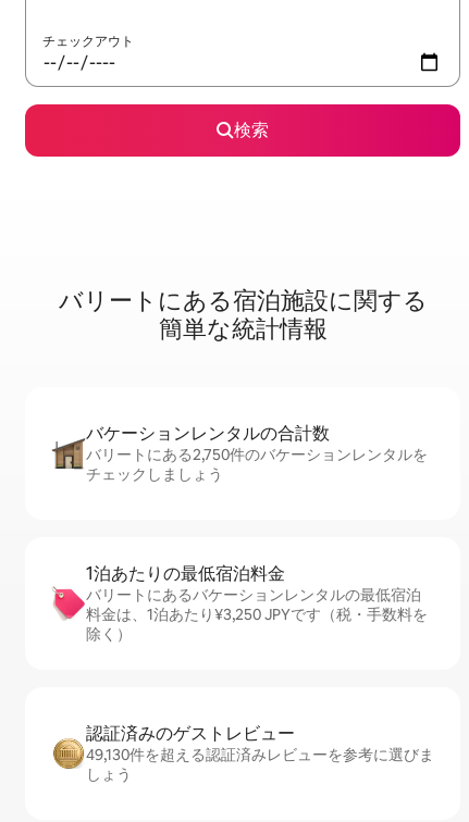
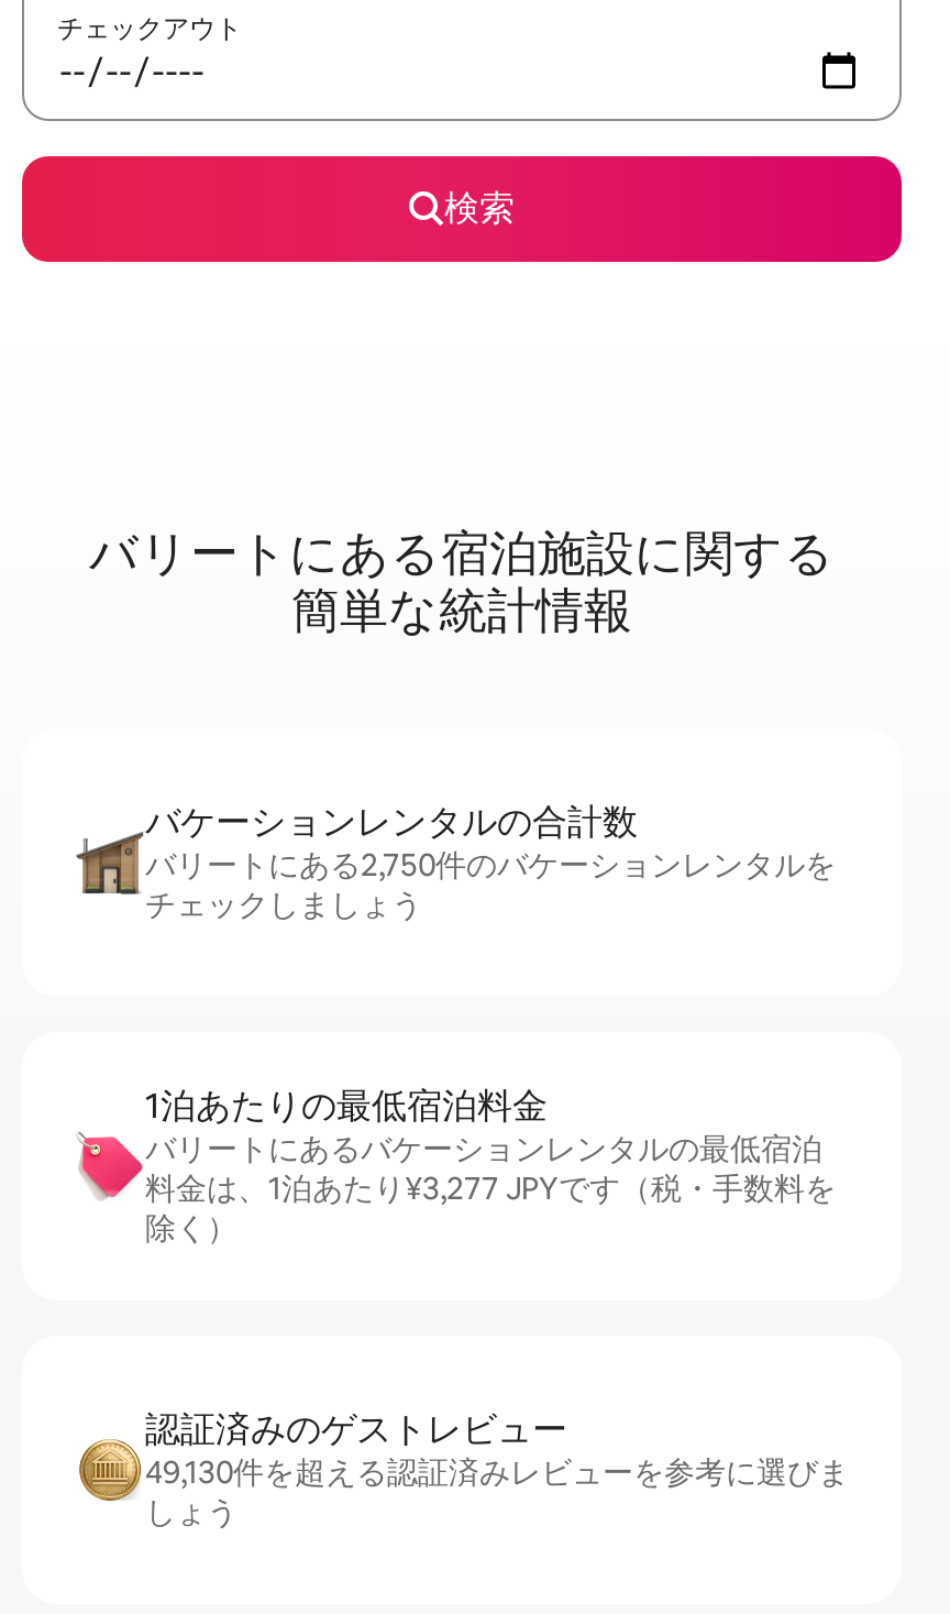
- 料金は、1泊あたり¥3,250 JPYです（税・手数料を
+ 料金は、1泊あたり¥3,277 JPYです（税・手数料を
